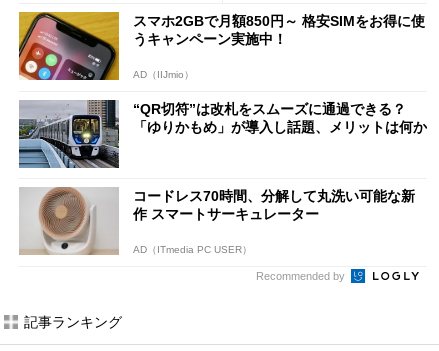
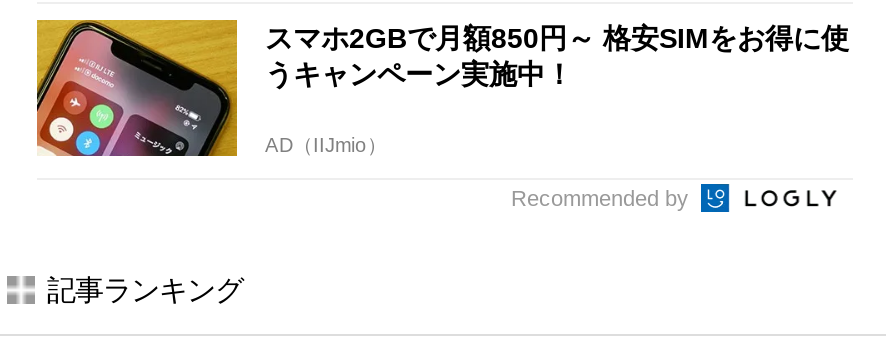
- [image]
- “QR切符”は改札をスムーズに通過できる？
- 「ゆりかもめ」が導入し話題、メリットは何か

- [image]
- コードレス70時間、分解して丸洗い可能な新
- 作 スマートサーキュレーター
- AD（ITmedia PC USER）
